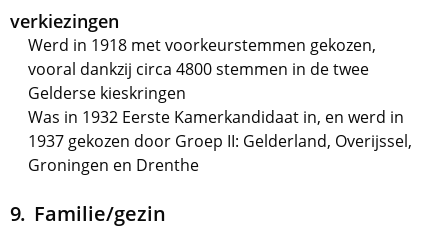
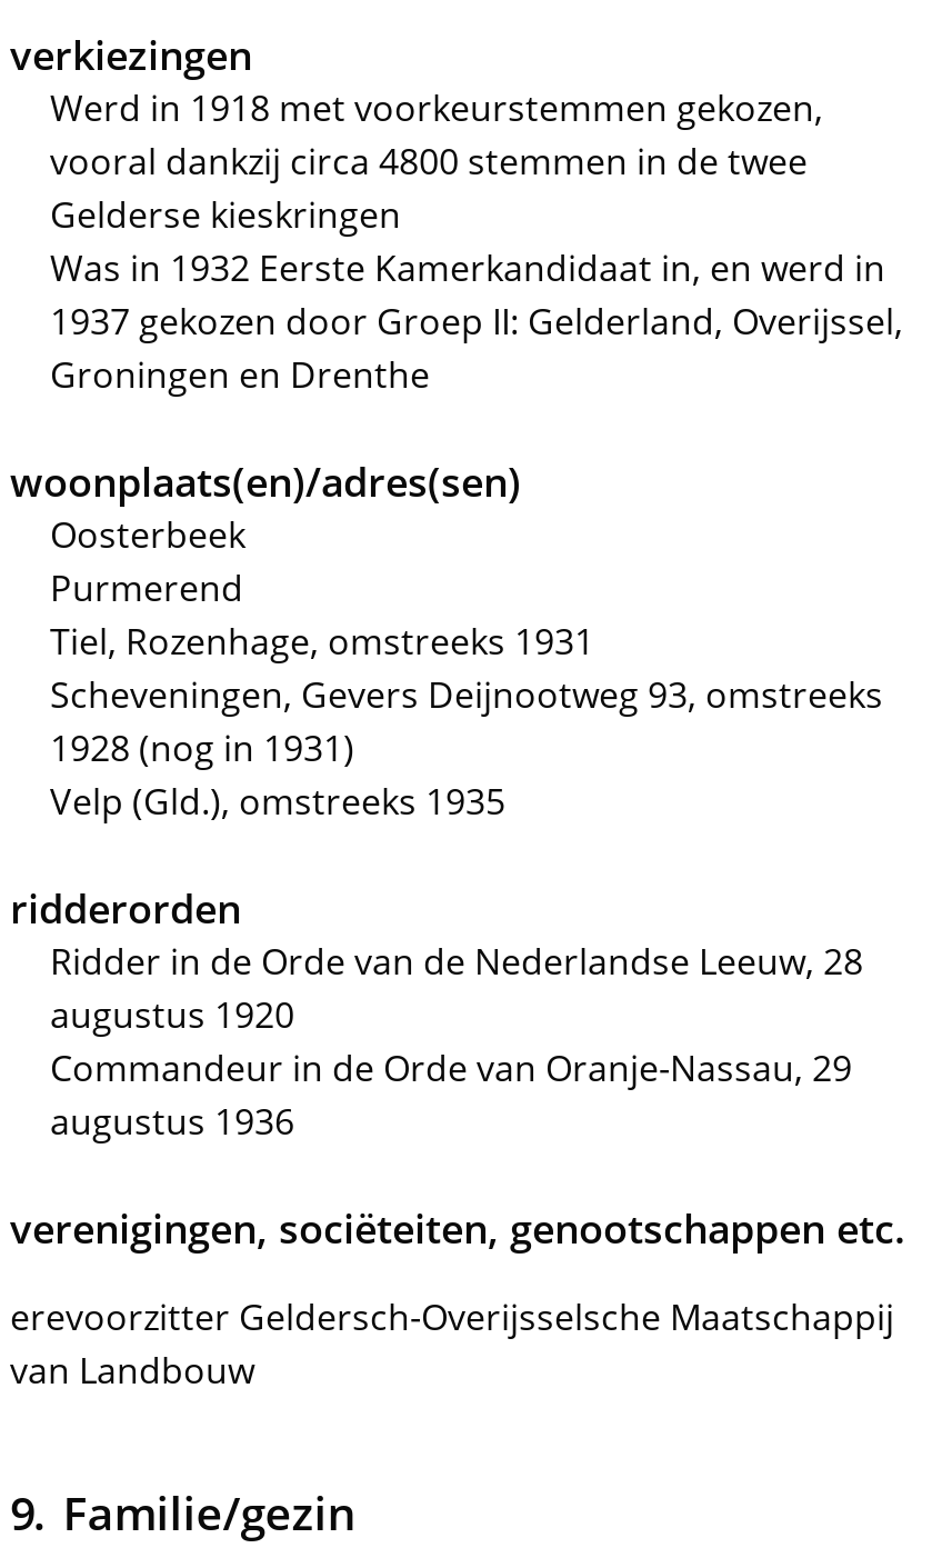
+ woonplaats(en)/adres(sen)
+ Oosterbeek
+ Purmerend
+ Tiel, Rozenhage, omstreeks 1931
+ Scheveningen, Gevers Deijnootweg 93, omstreeks
+ 1928 (nog in 1931)
+ Velp (Gld.), omstreeks 1935
+ ridderorden
+ Ridder in de Orde van de Nederlandse Leeuw, 28
+ augustus 1920
+ Commandeur in de Orde van Oranje-Nassau, 29
+ augustus 1936
+ verenigingen, sociëteiten, genootschappen etc.
+ erevoorzitter Geldersch-Overijsselsche Maatschappij
+ van Landbouw
